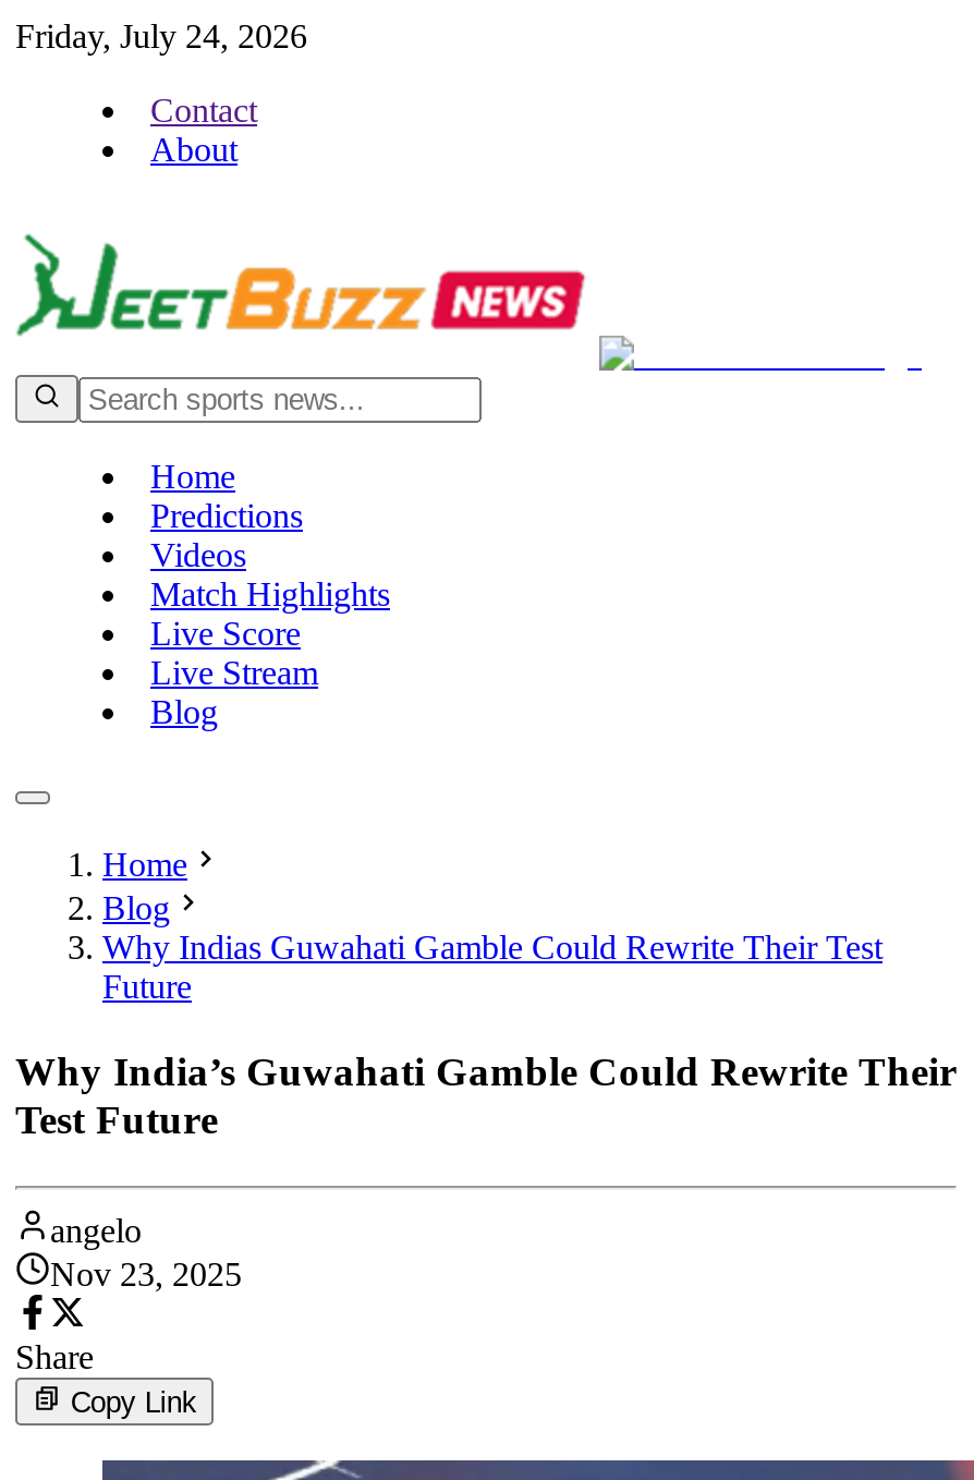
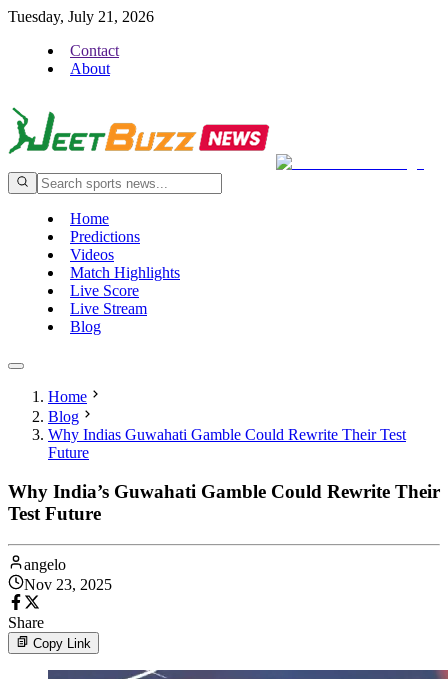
- Friday, July 24, 2026
+ Tuesday, July 21, 2026
